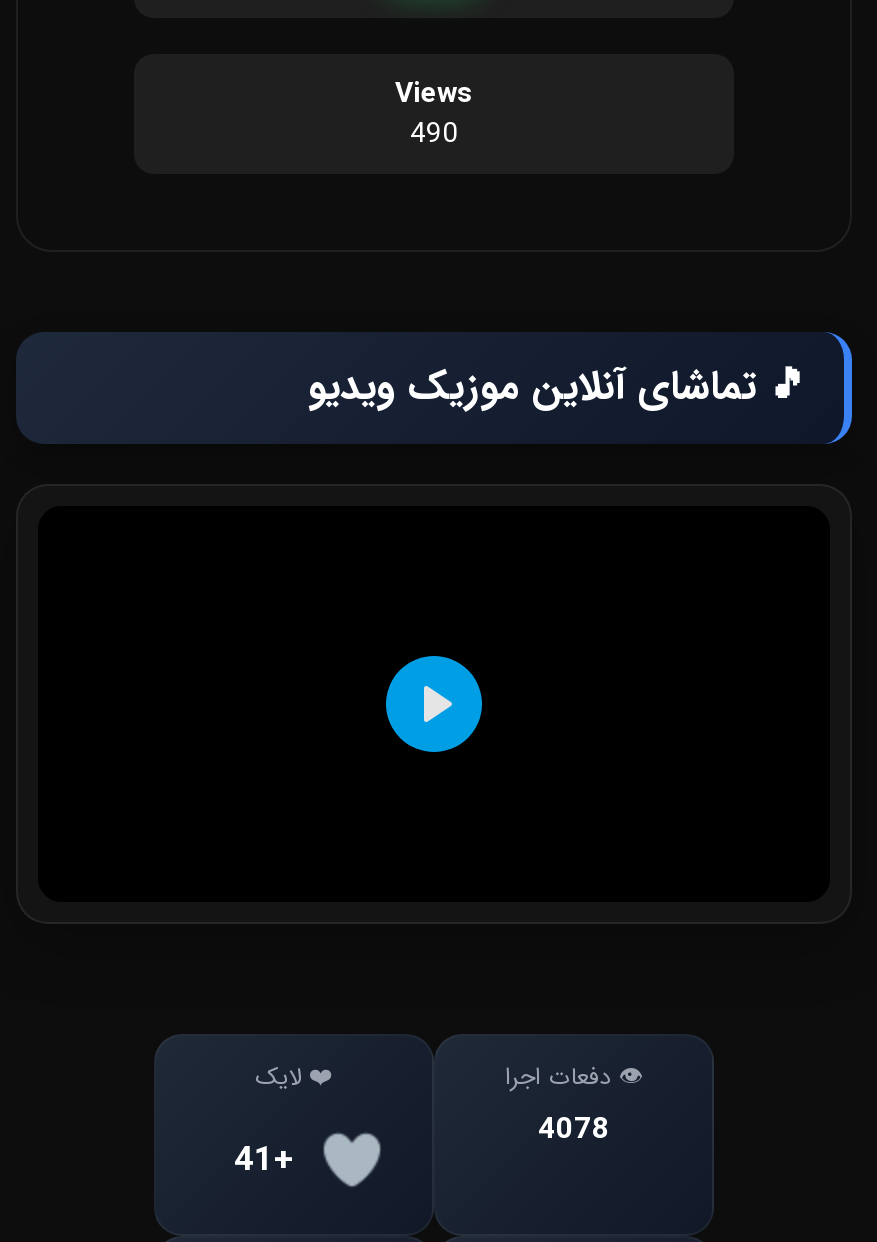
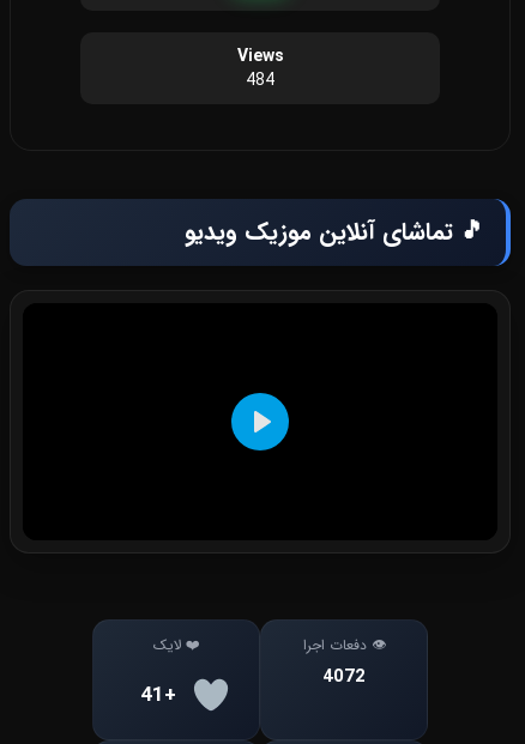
- 490
+ 484

- 4078
+ 4072
